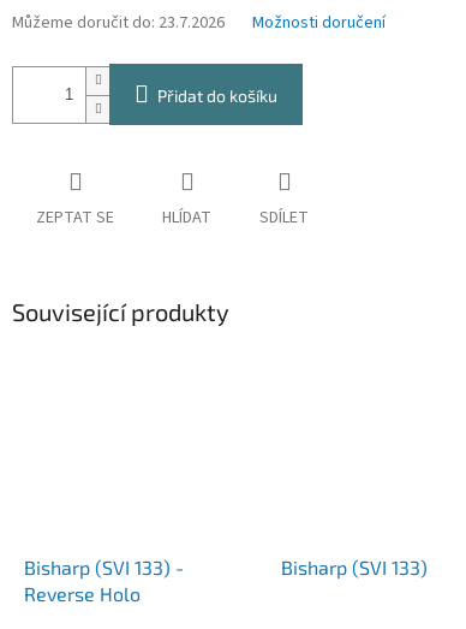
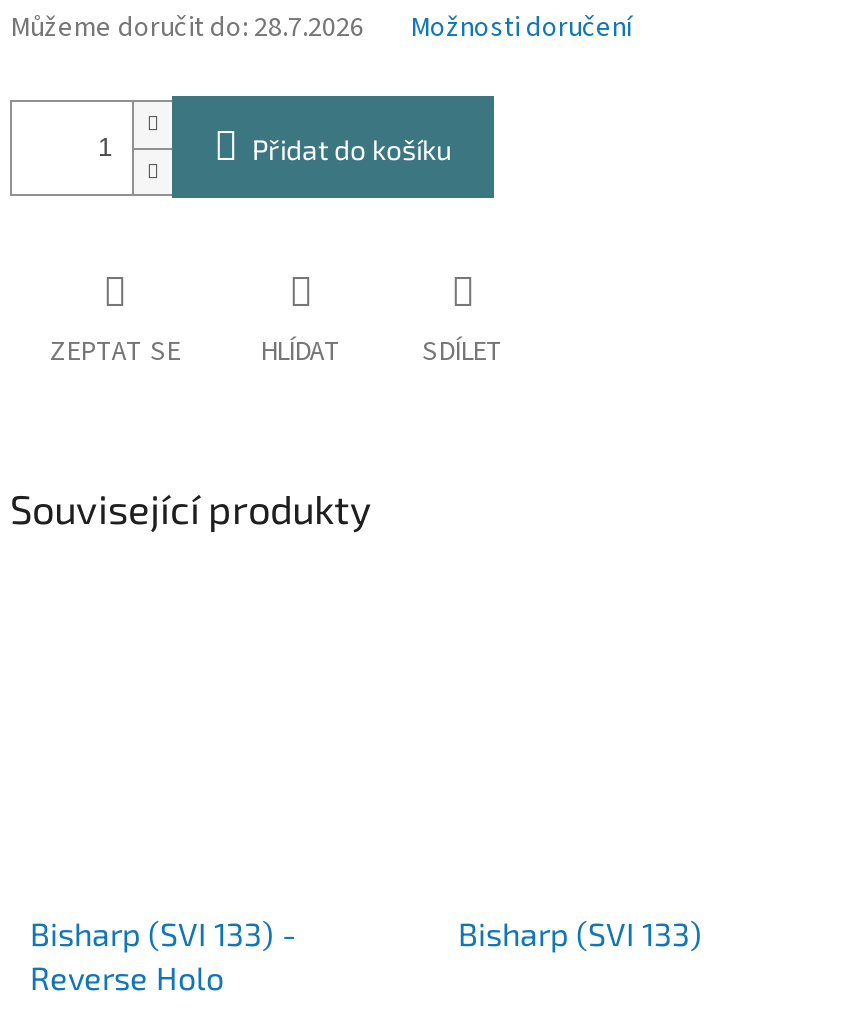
- Můžeme doručit do: 23.7.2026
+ Můžeme doručit do: 28.7.2026
